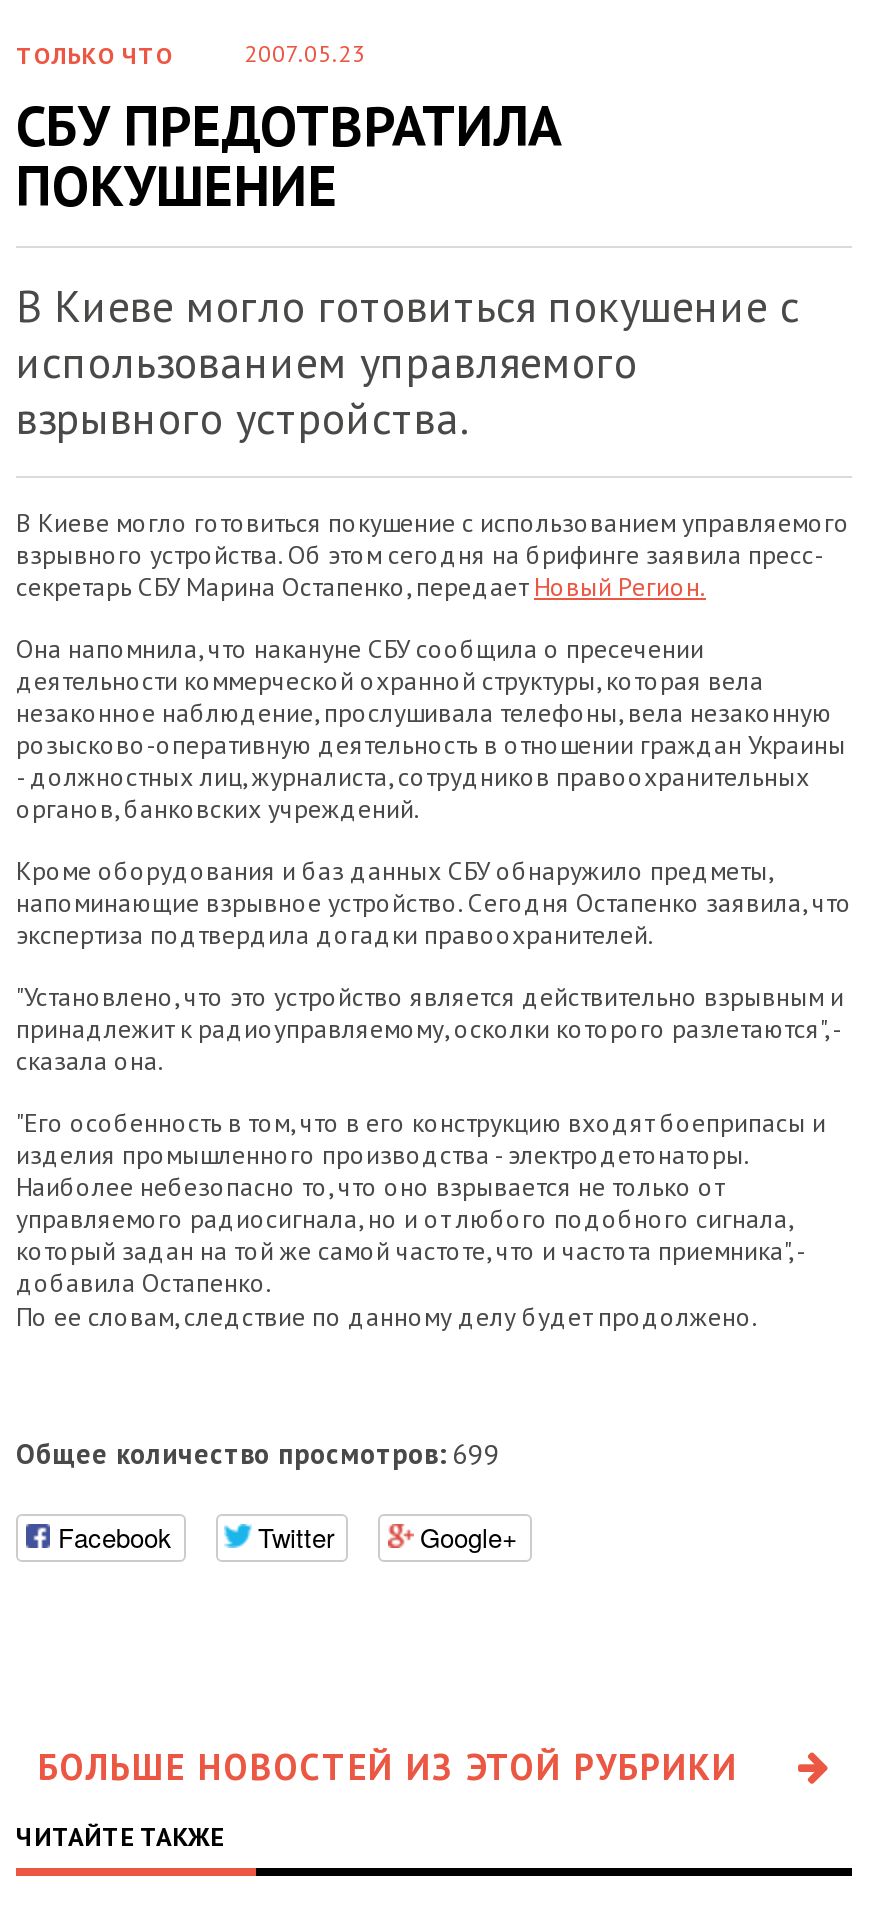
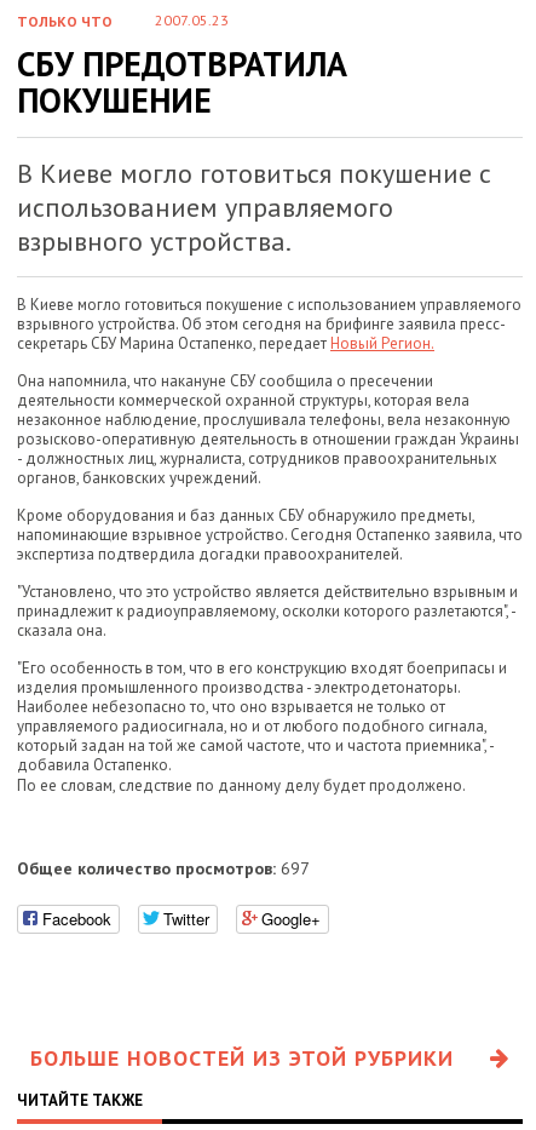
- Общее количество просмотров: 699
+ Общее количество просмотров: 697
